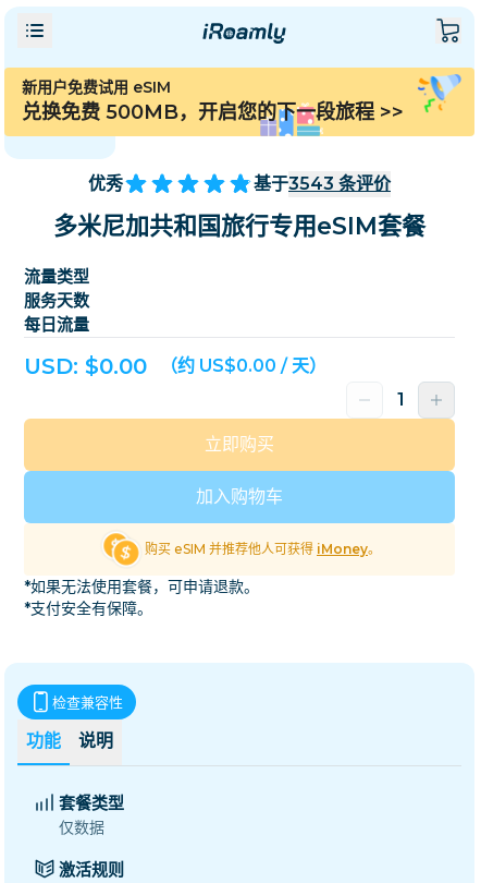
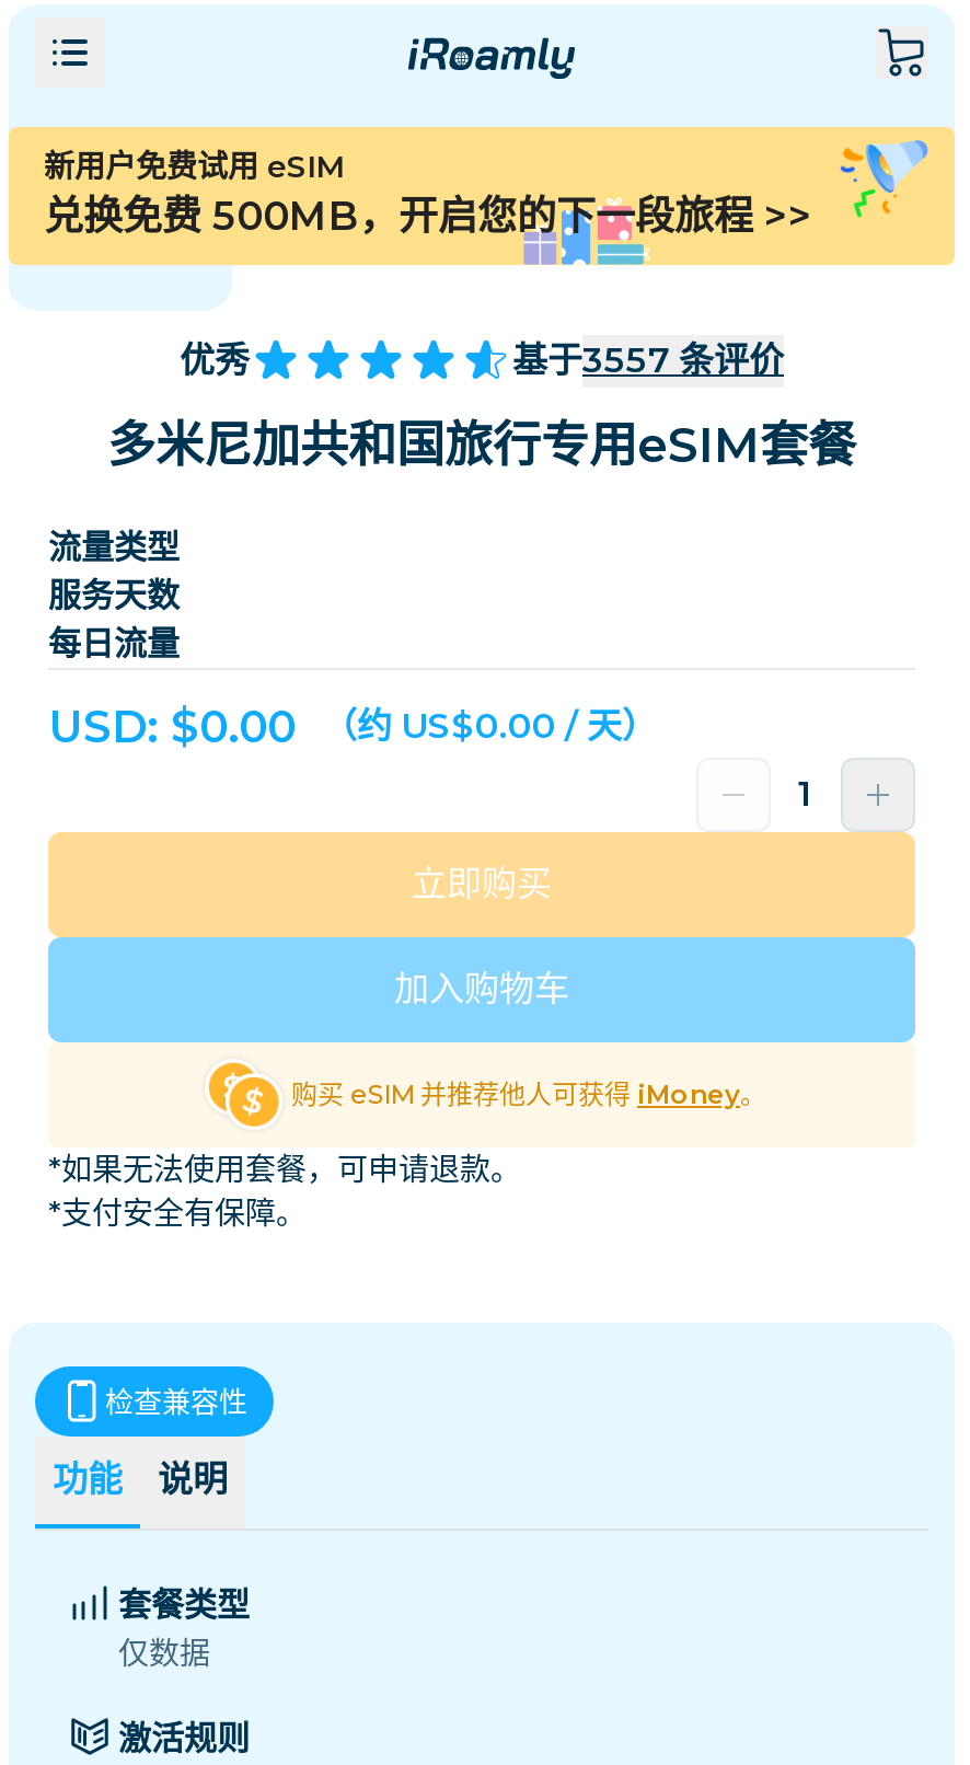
- 基于3543 条评价
+ 基于3557 条评价
